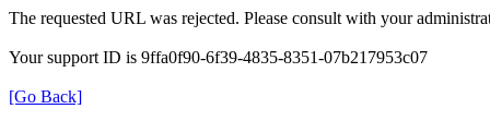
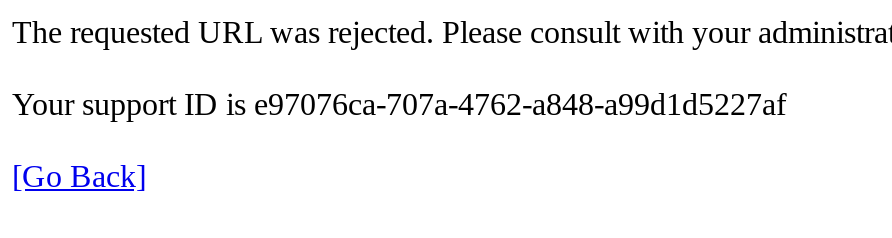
- Your support ID is 9ffa0f90-6f39-4835-8351-07b217953c07
+ Your support ID is e97076ca-707a-4762-a848-a99d1d5227af
